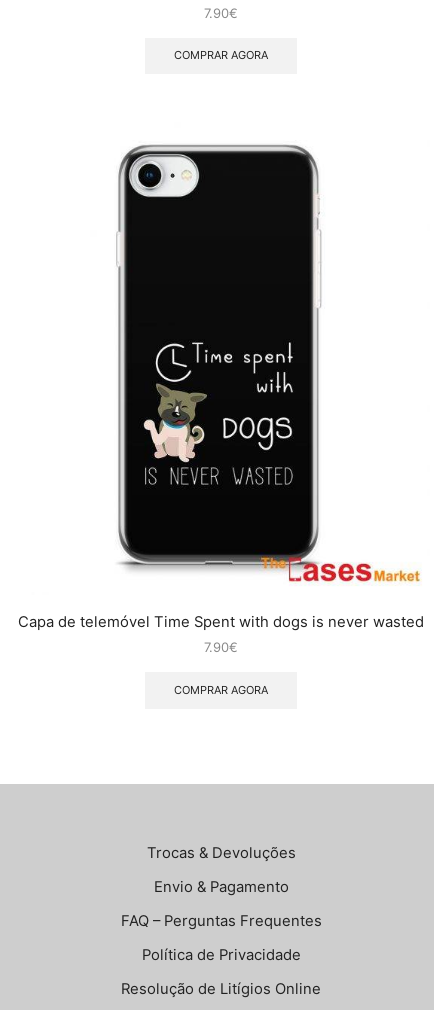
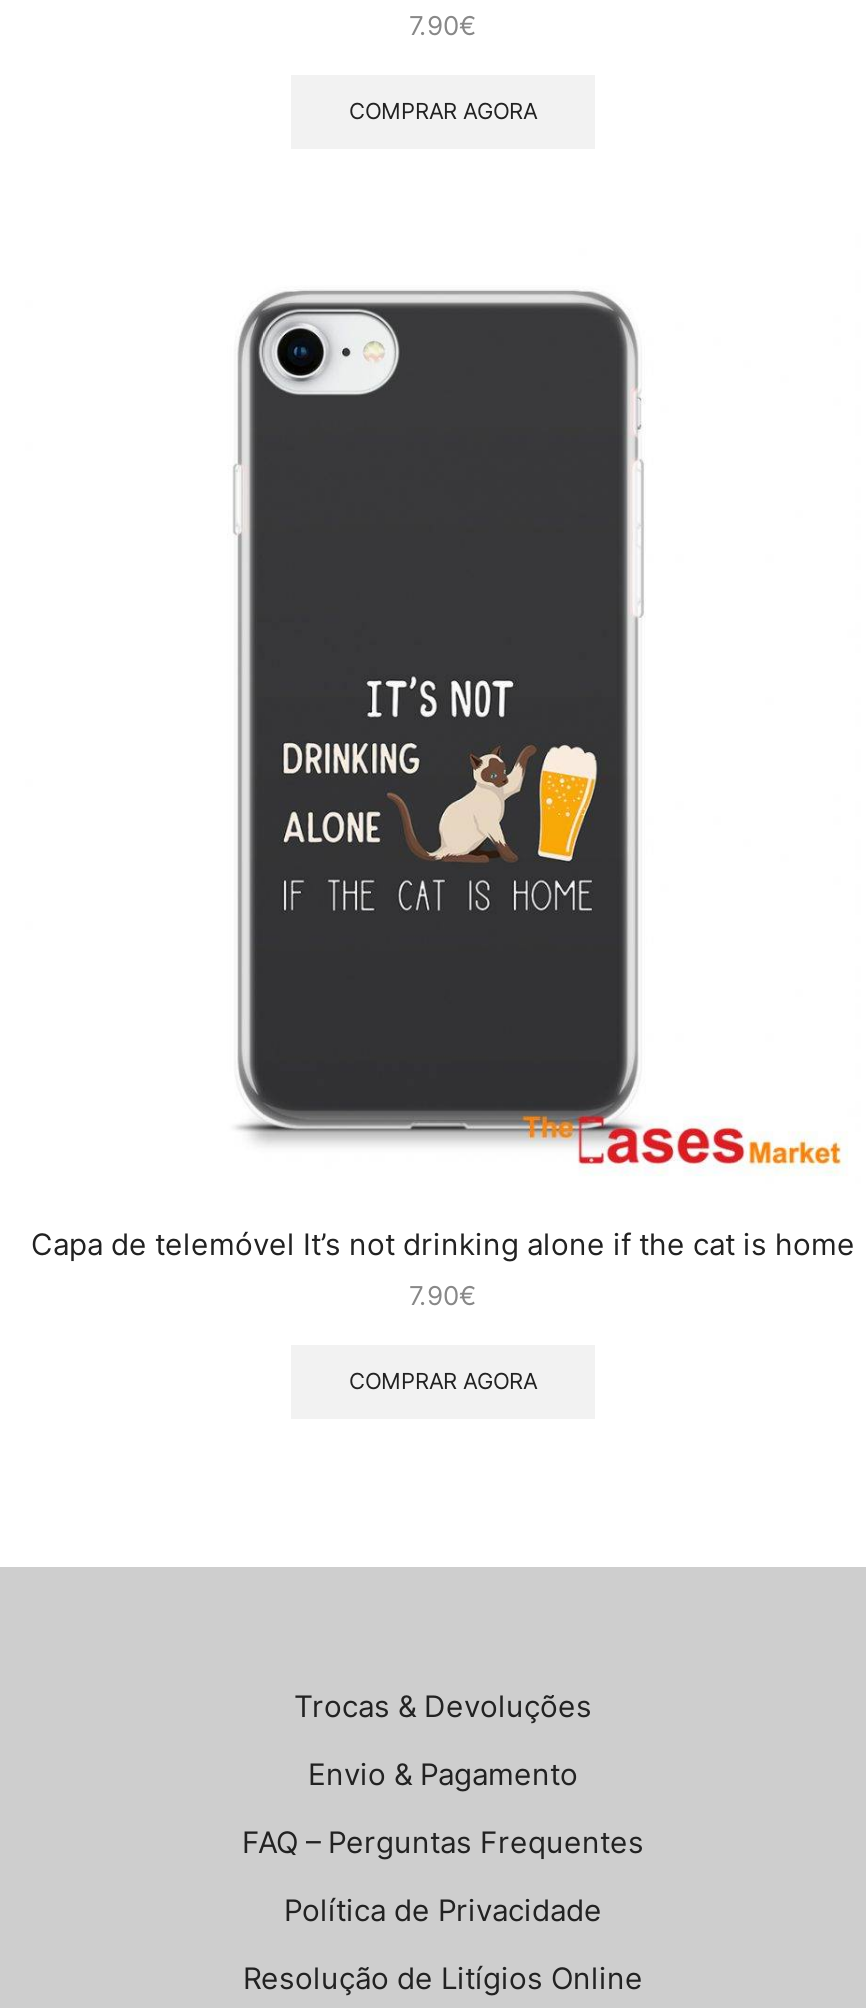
- [image]
+ [image]

- Capa de telemóvel Time Spent with dogs is never wasted
+ Capa de telemóvel It’s not drinking alone if the cat is home
